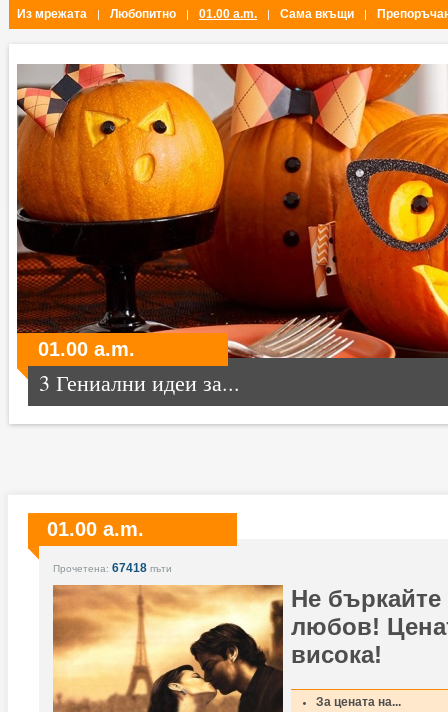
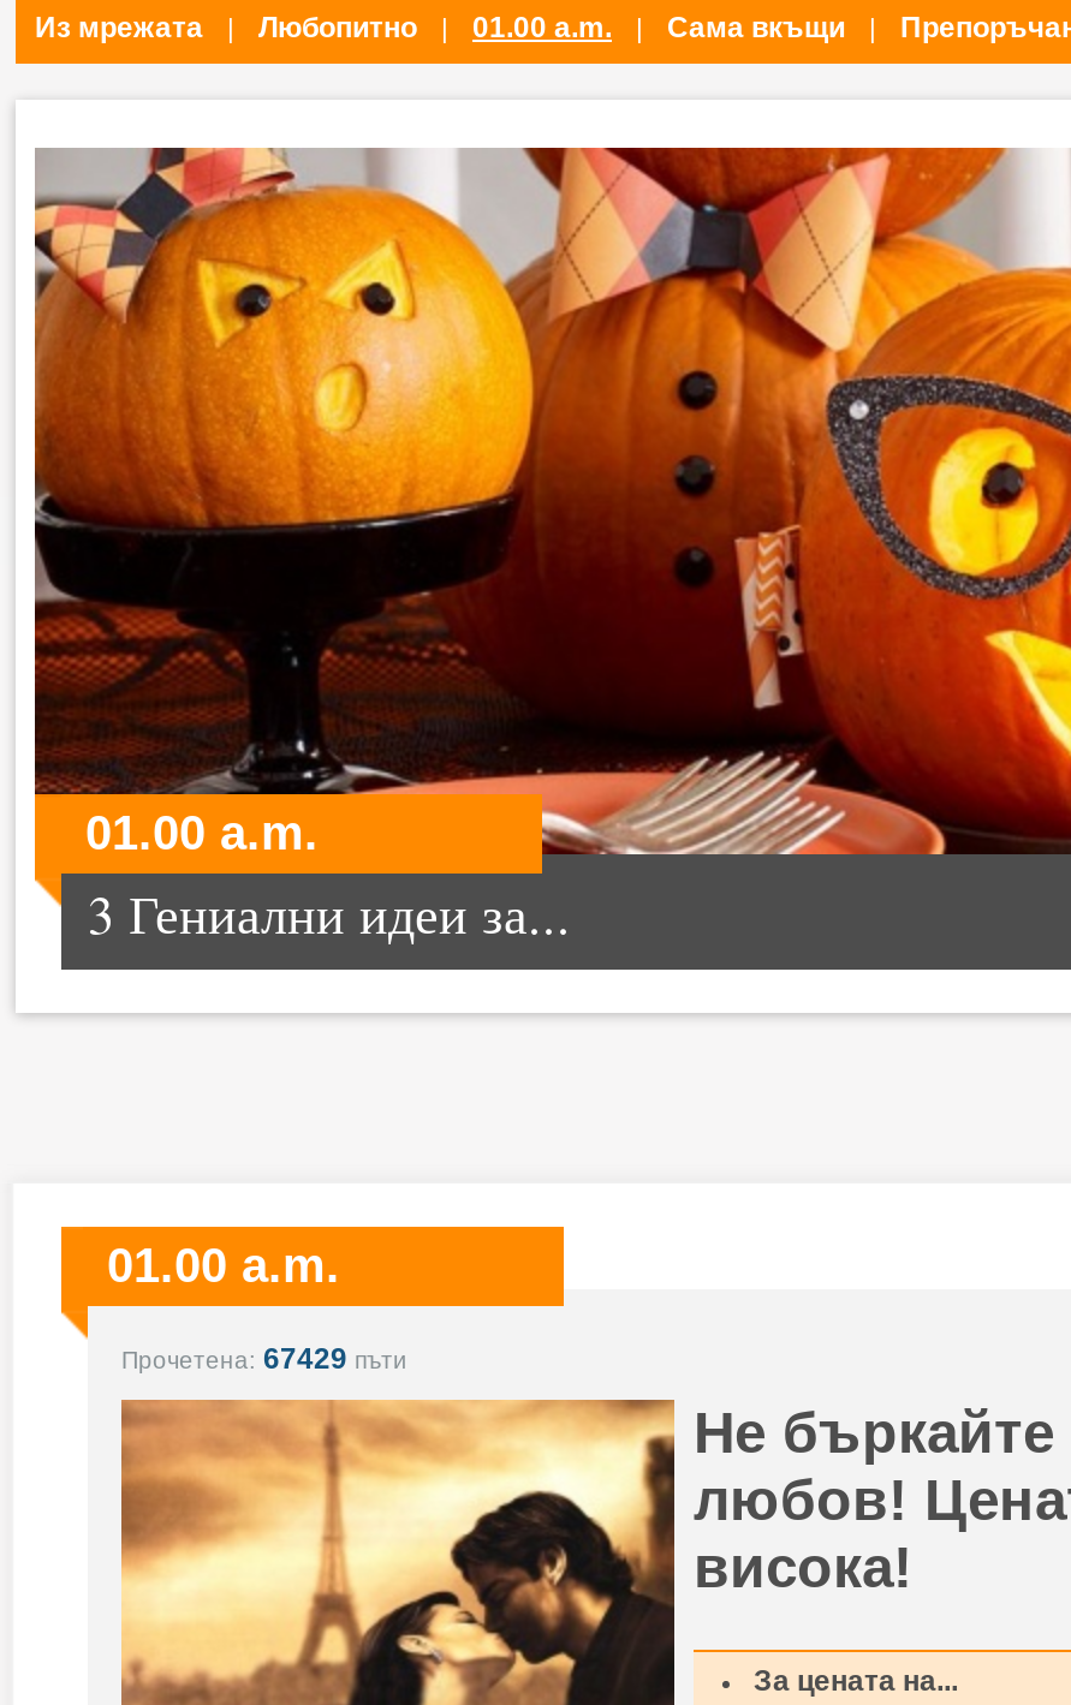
- Прочетена: 67418 пъти
+ Прочетена: 67429 пъти
